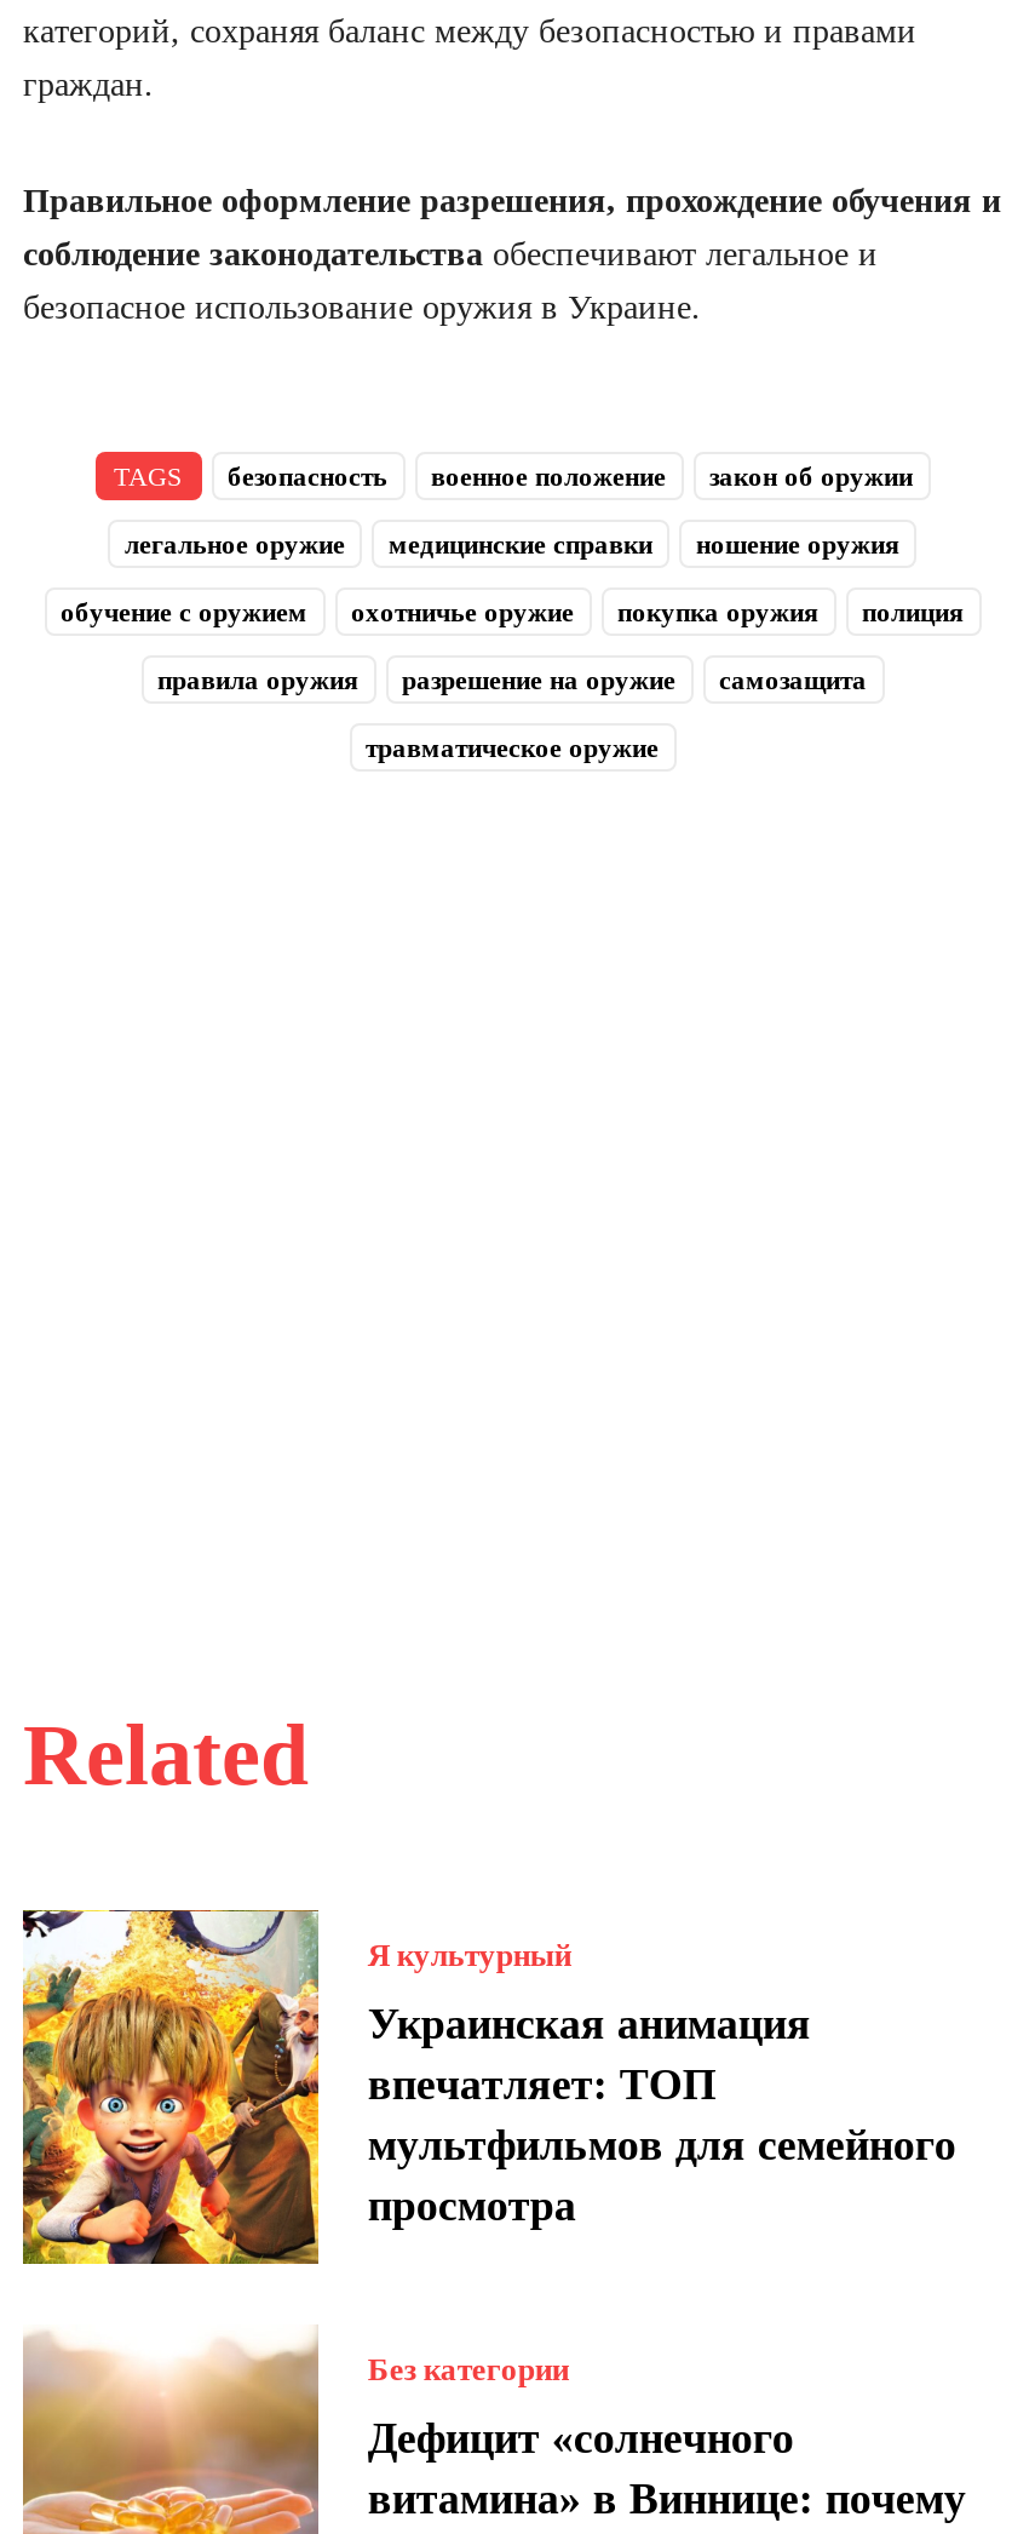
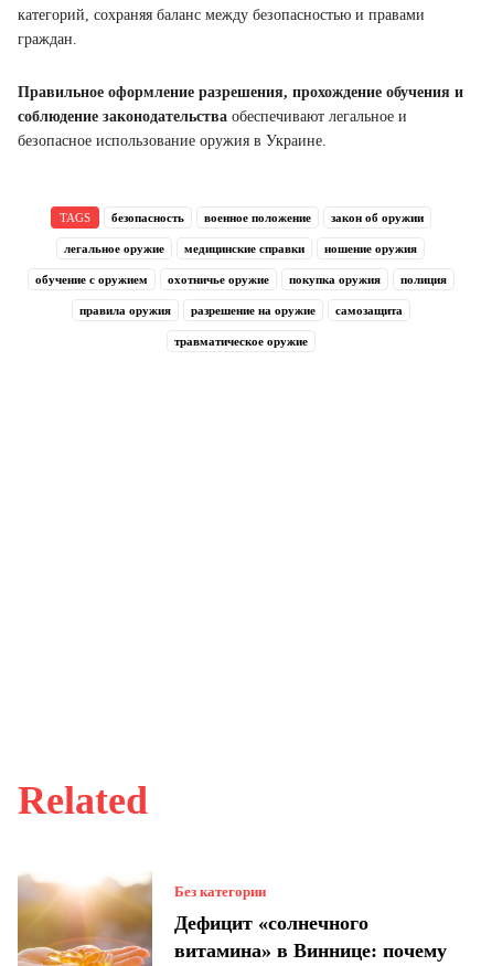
- [image]
- Я культурный
- Украинская анимация
- впечатляет: ТОП
- мультфильмов для семейного
- просмотра
